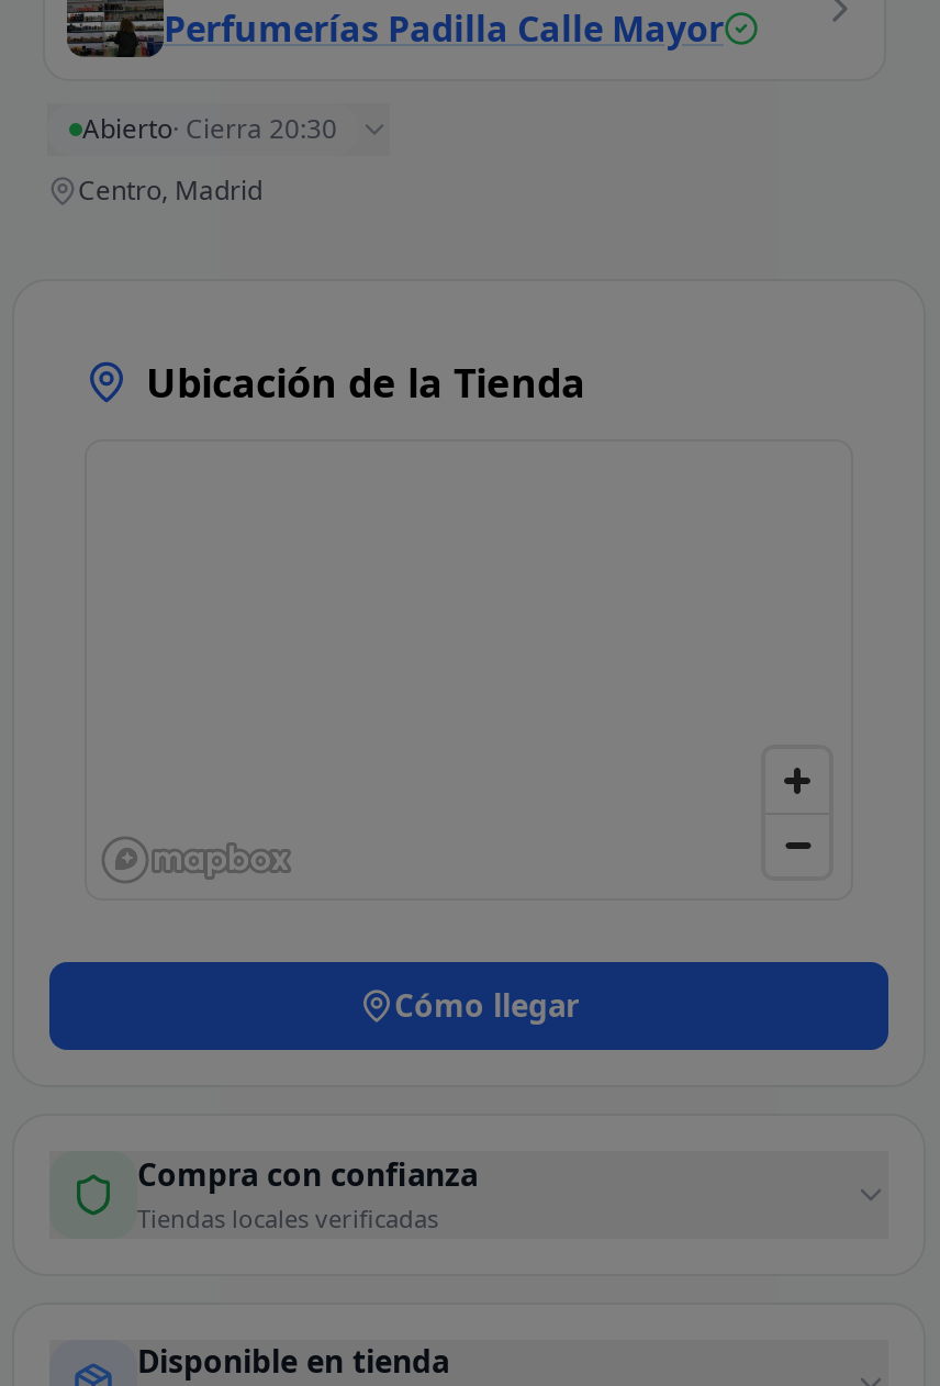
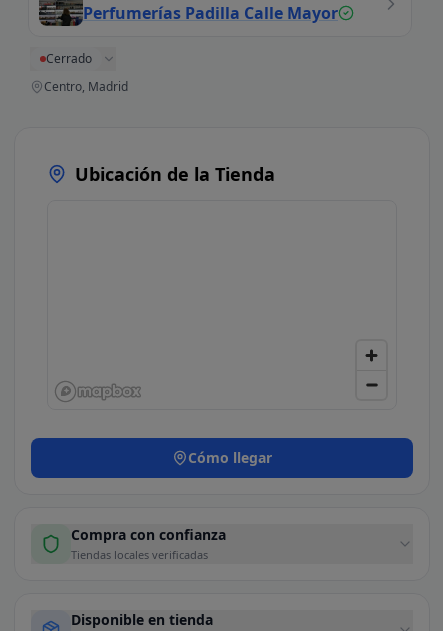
- Abierto · Cierra 20:30
+ Cerrado
